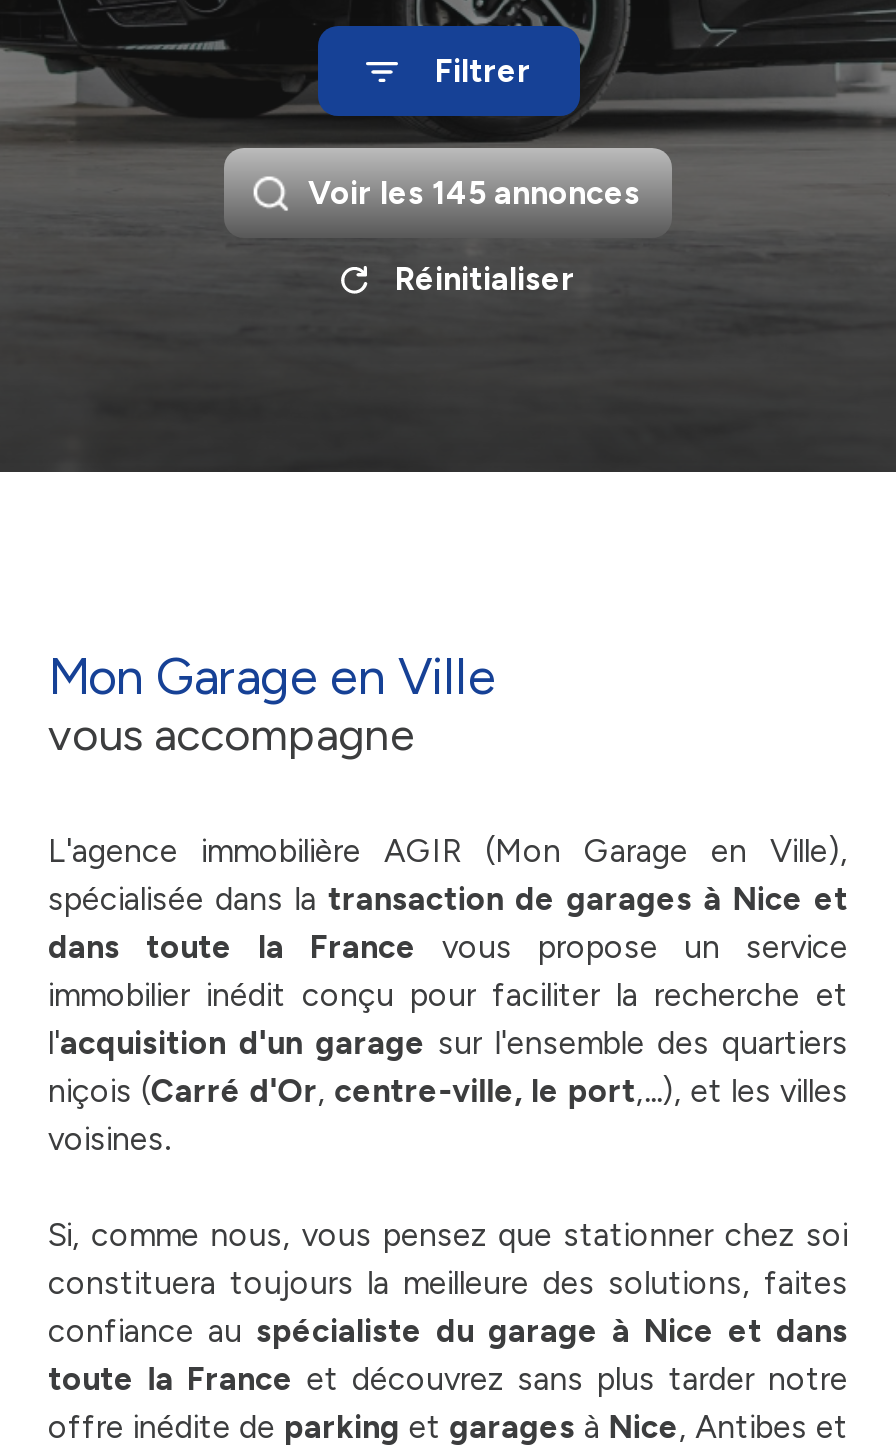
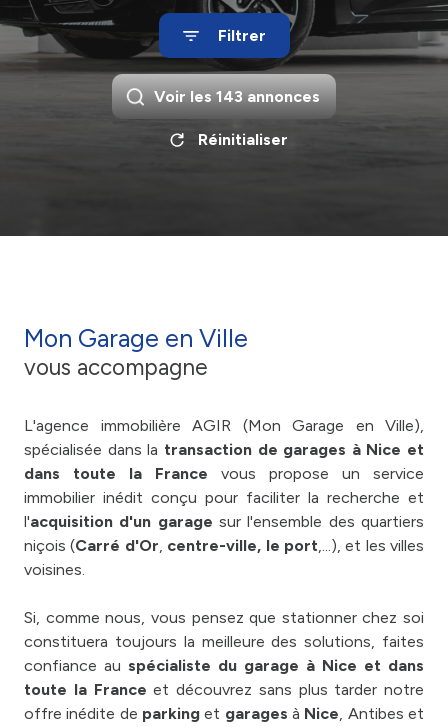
- Voir les 145 annonces
+ Voir les 143 annonces
